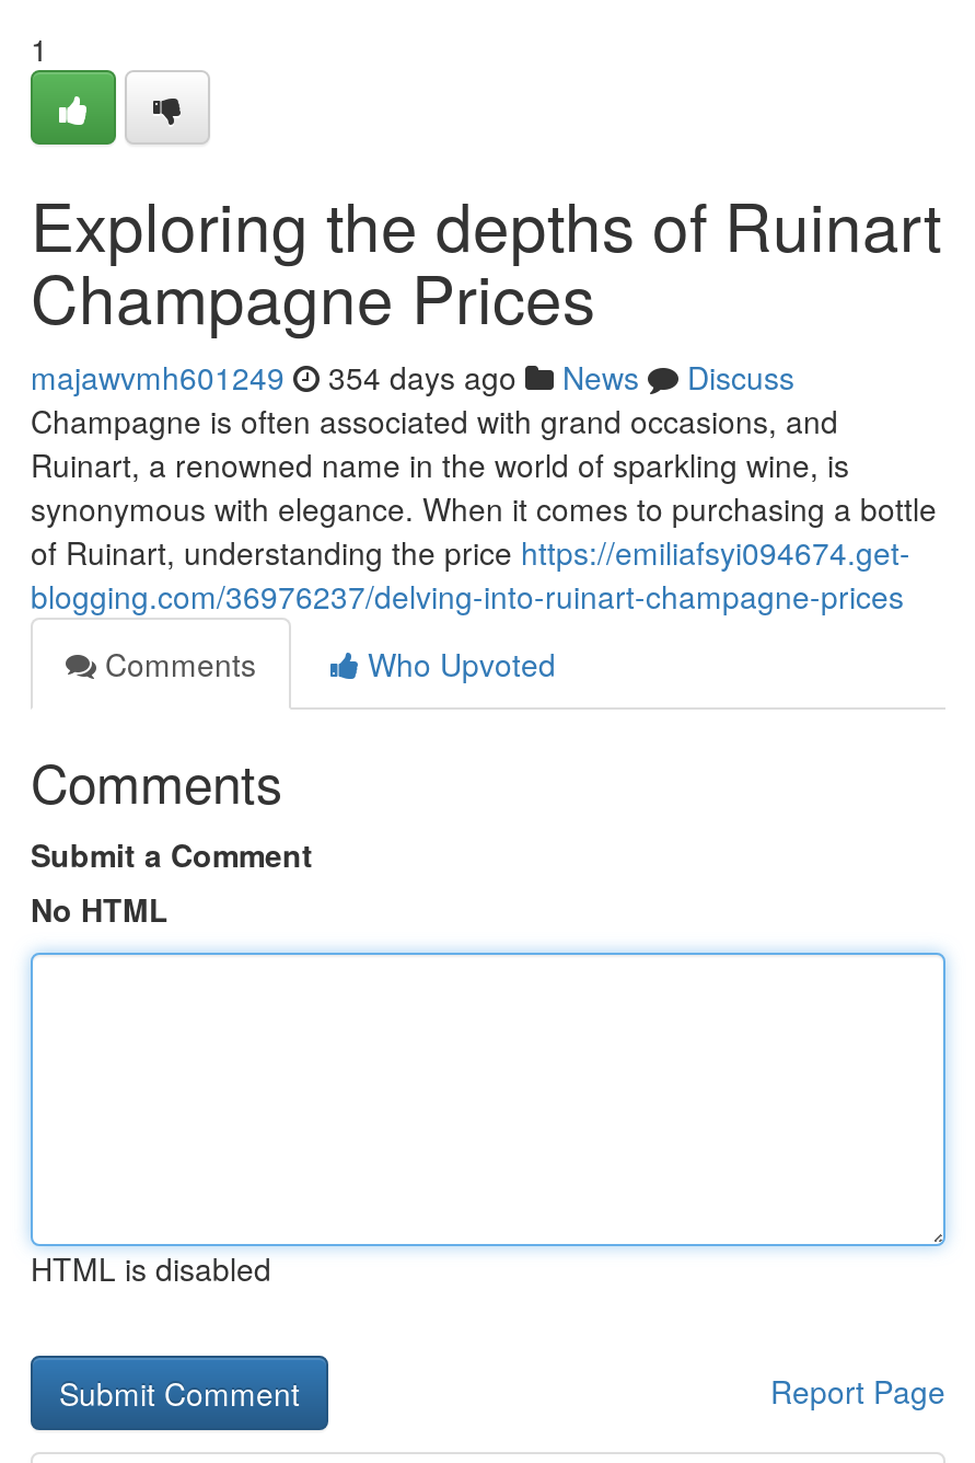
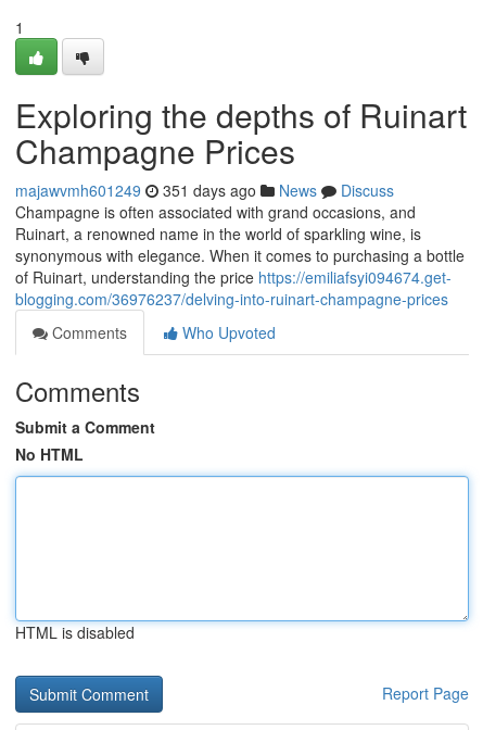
- majawvmh601249 354 days ago News Discuss
+ majawvmh601249 351 days ago News Discuss
